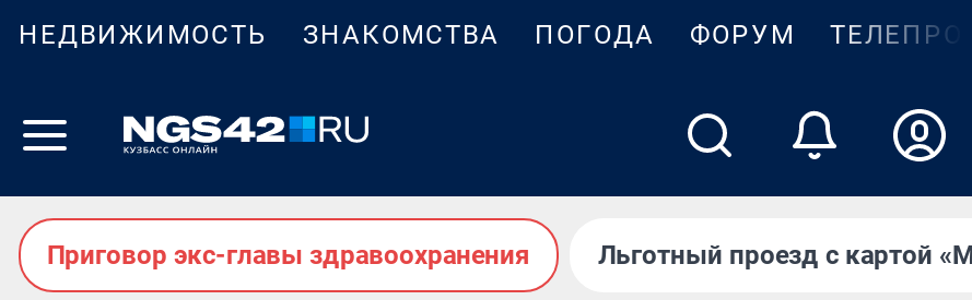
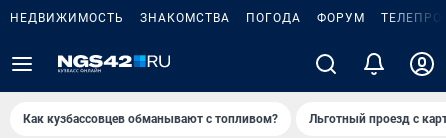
- Приговор экс-главы здравоохранения
+ Как кузбассовцев обманывают с топливом?
